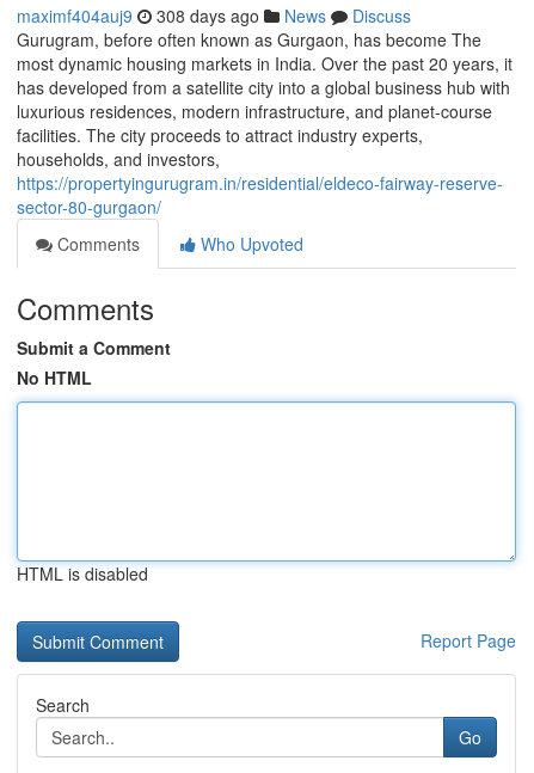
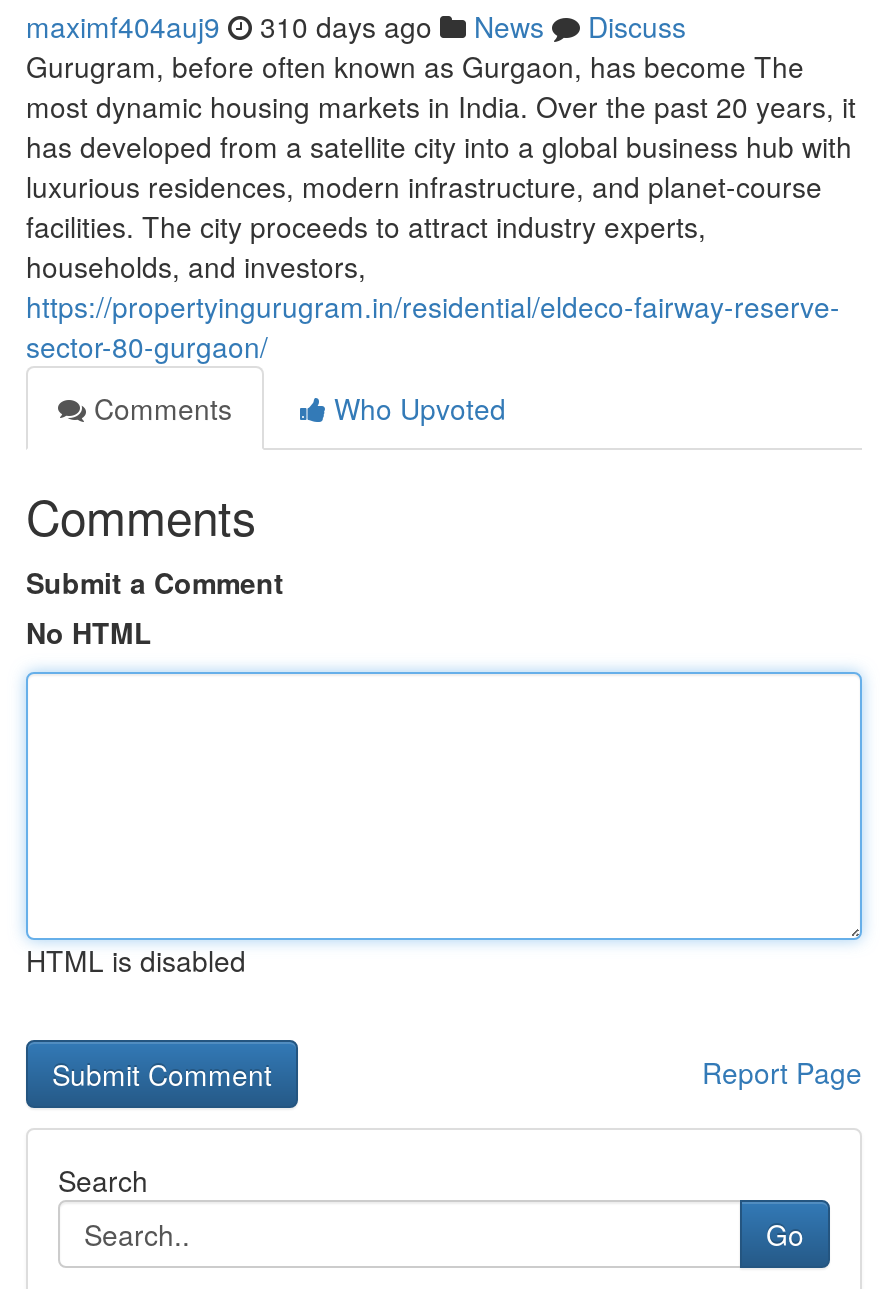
- maximf404auj9 308 days ago News Discuss
+ maximf404auj9 310 days ago News Discuss
